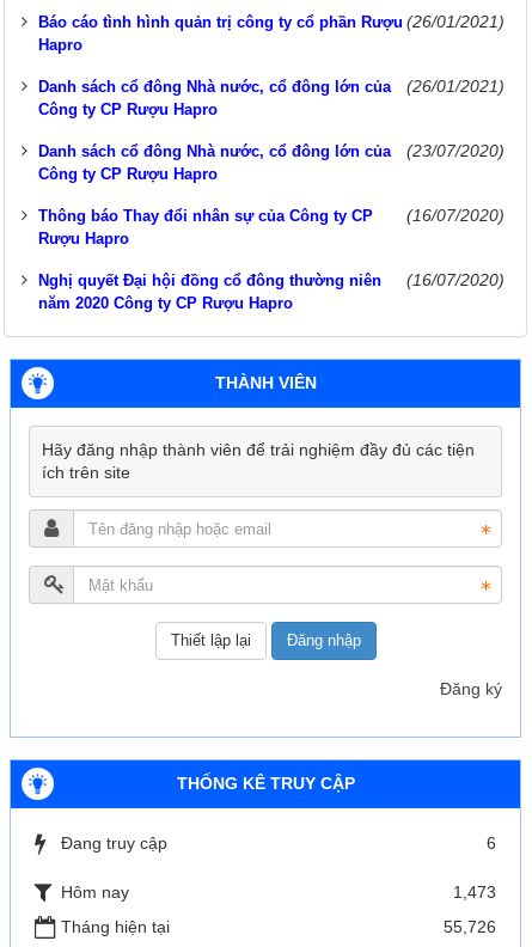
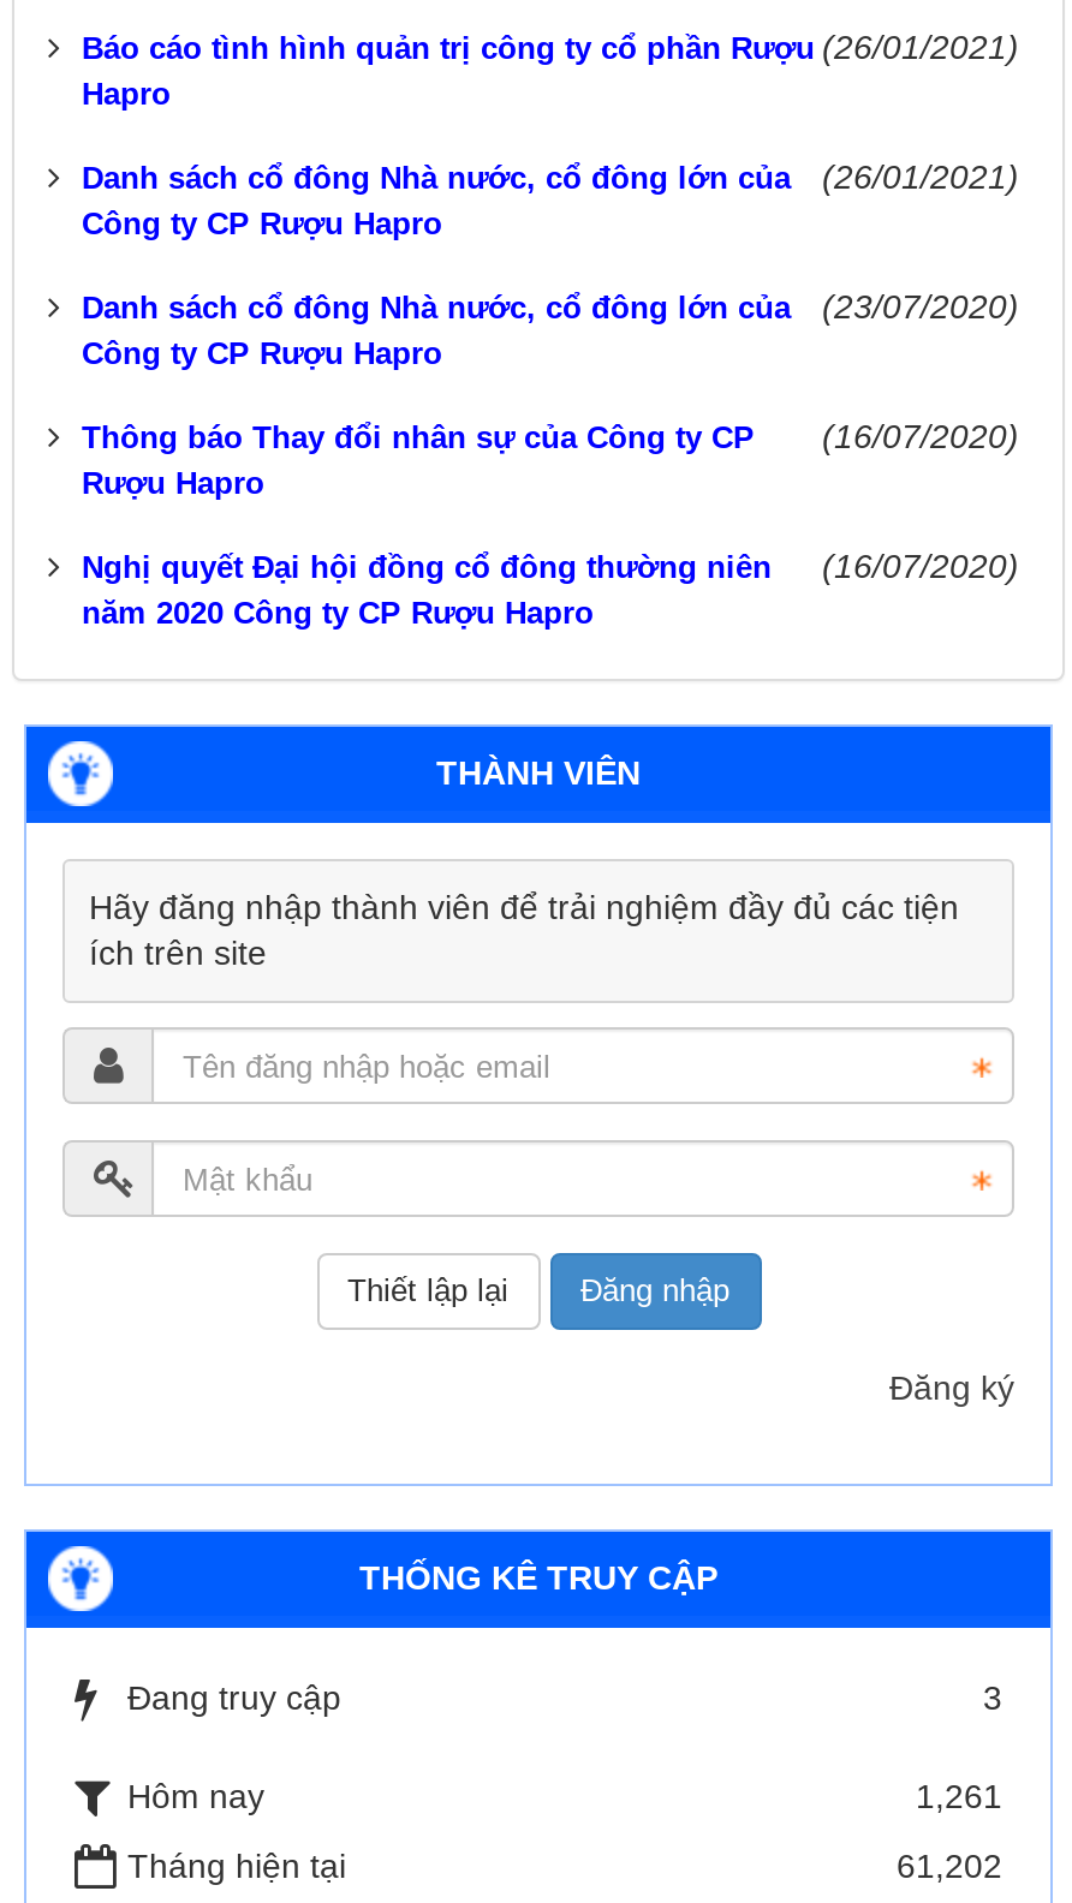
- 6
+ 3

- 1,473
+ 1,261

- 55,726
+ 61,202
